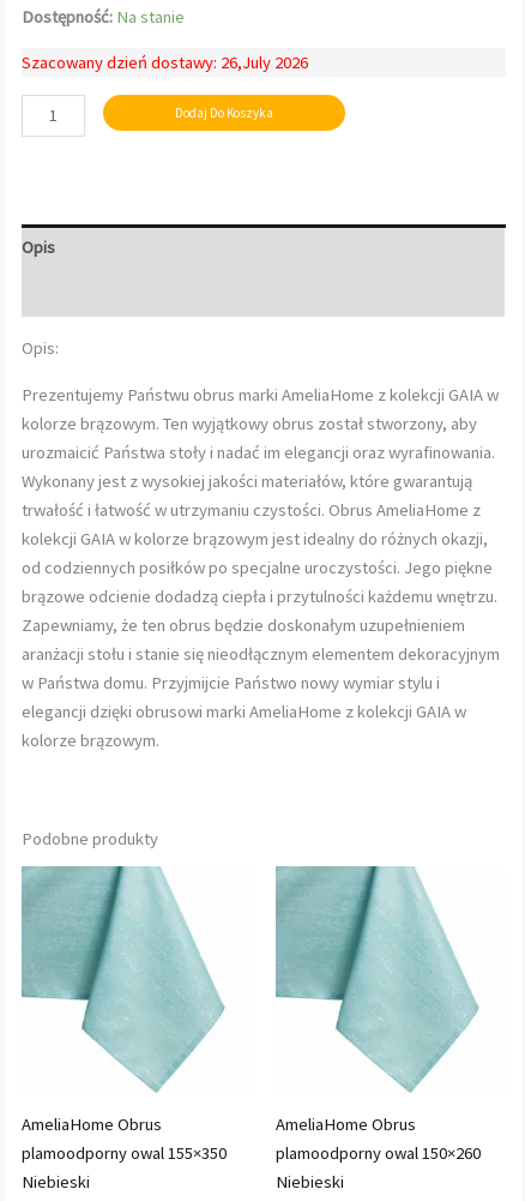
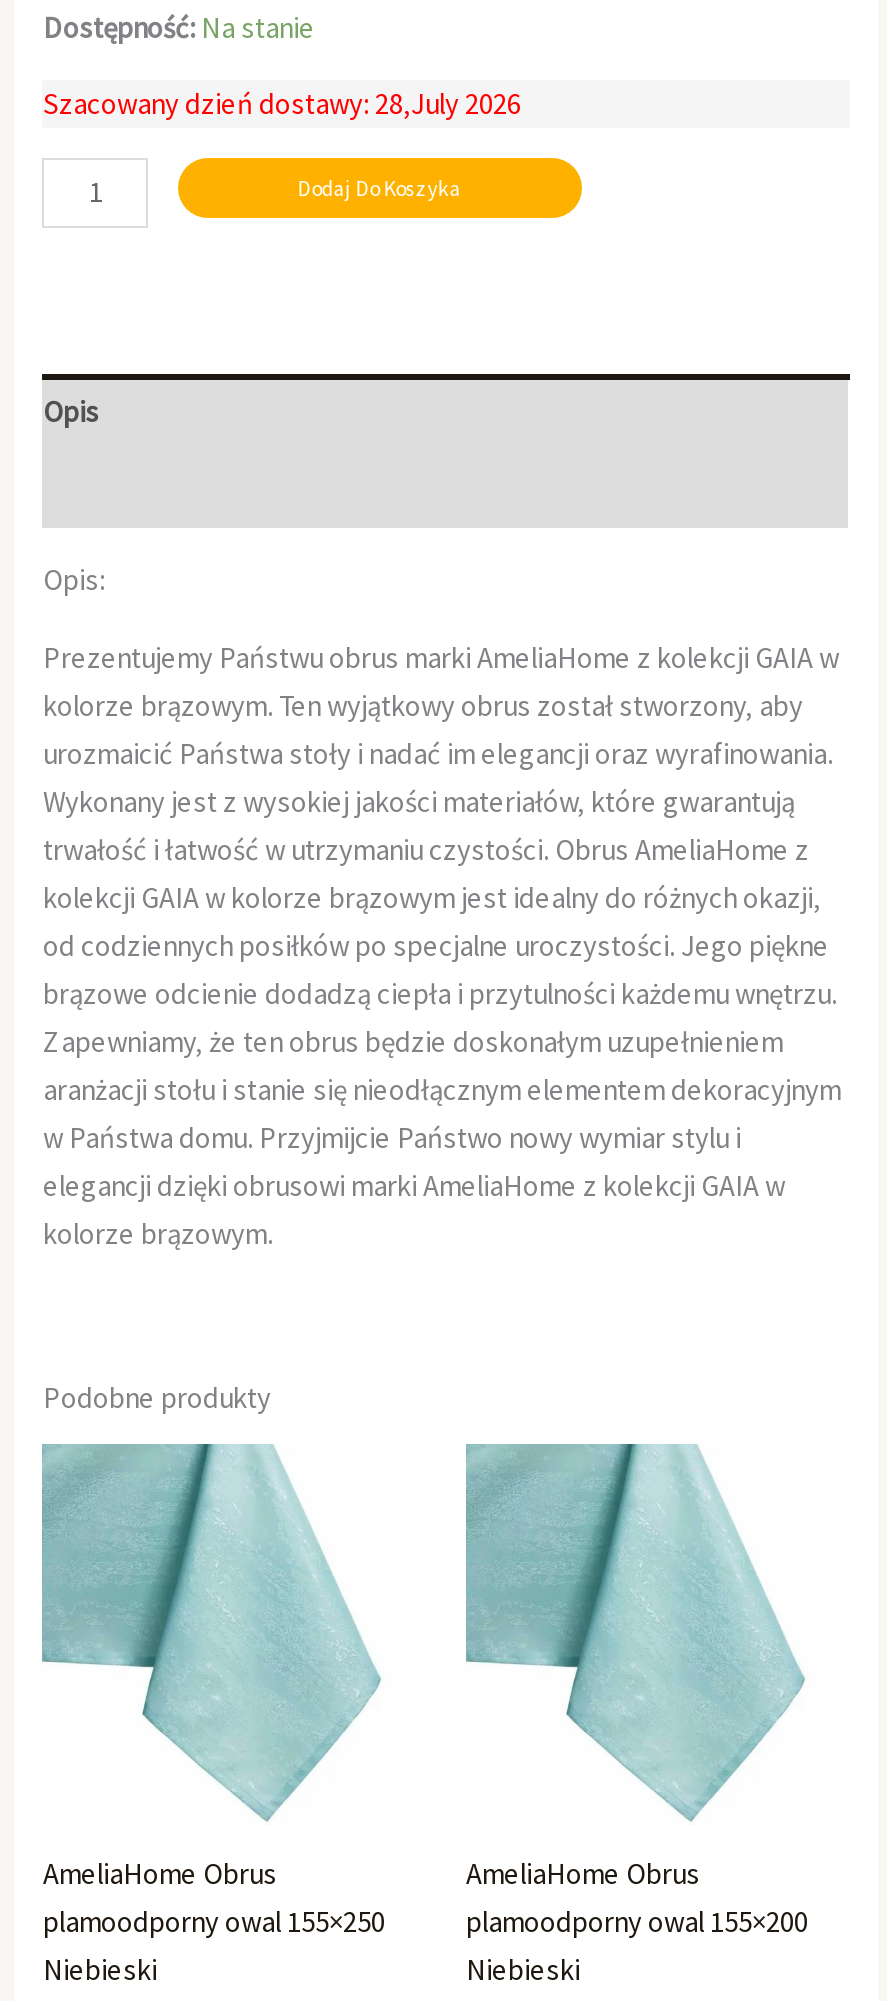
- Szacowany dzień dostawy: 26,July 2026
+ Szacowany dzień dostawy: 28,July 2026

- plamoodporny owal 155×350
+ plamoodporny owal 155×250

- plamoodporny owal 150×260
+ plamoodporny owal 155×200
